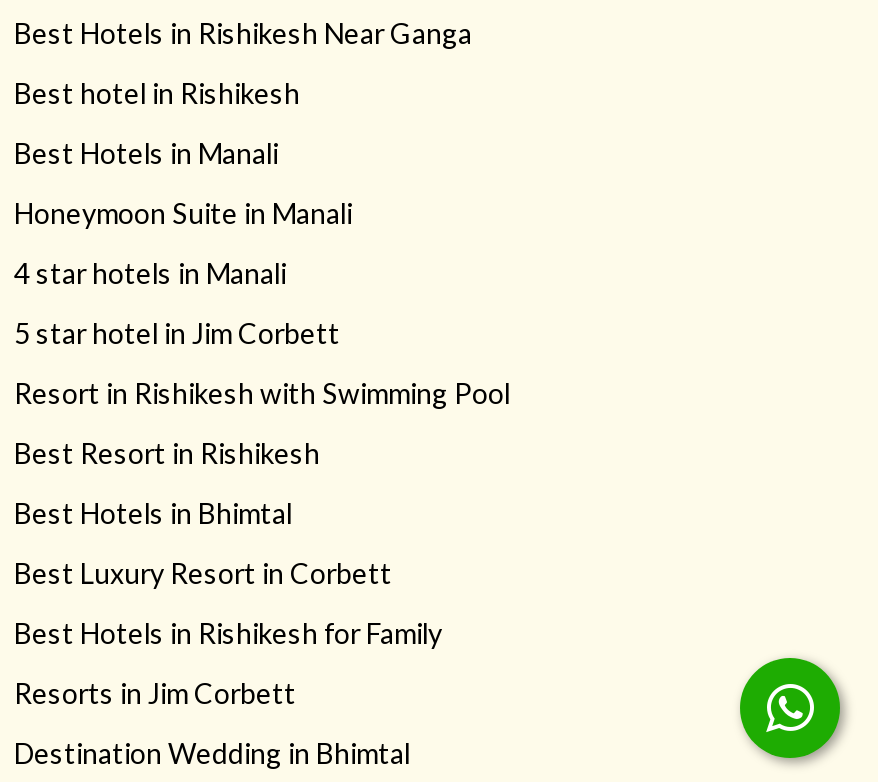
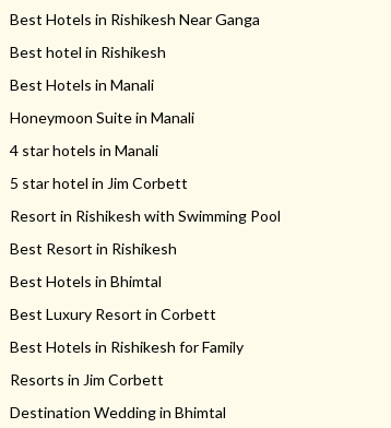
- [image]
